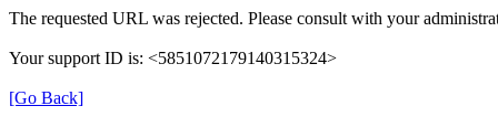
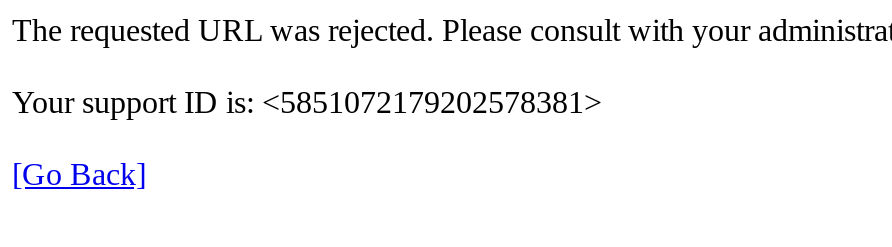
- Your support ID is: <5851072179140315324>
+ Your support ID is: <5851072179202578381>
